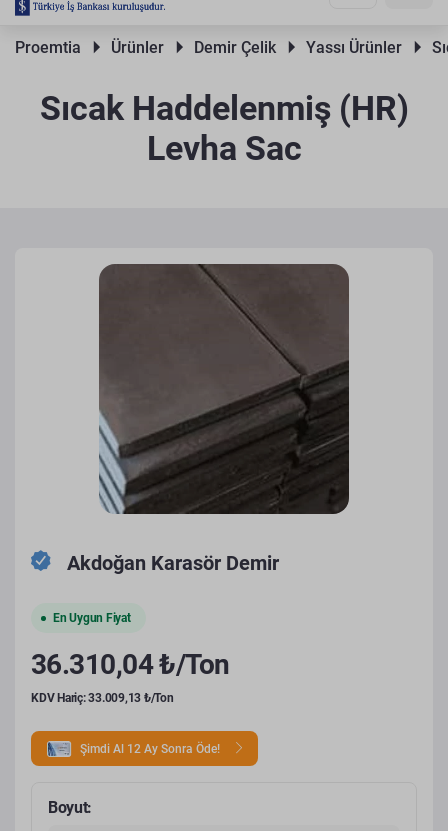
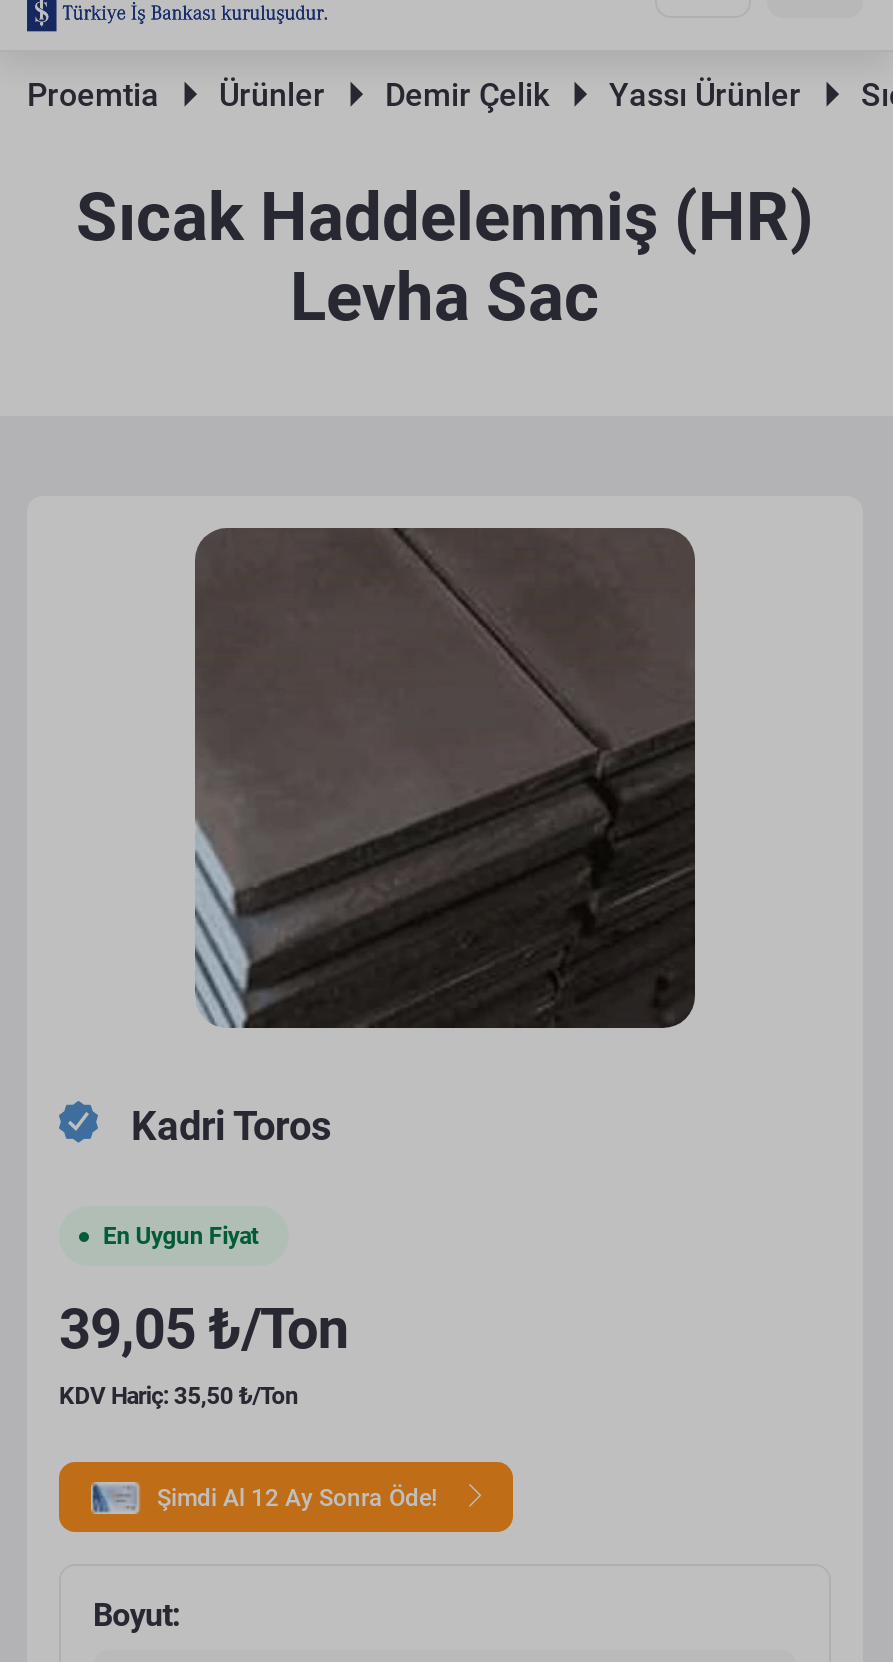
- Akdoğan Karasör Demir
+ Kadri Toros

- 36.310,04 ₺/Ton
+ 39,05 ₺/Ton

- KDV Hariç: 33.009,13 ₺/Ton
+ KDV Hariç: 35,50 ₺/Ton
